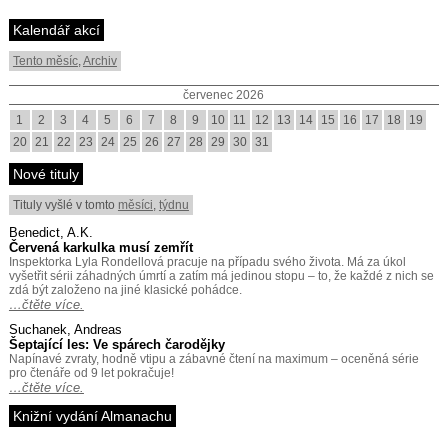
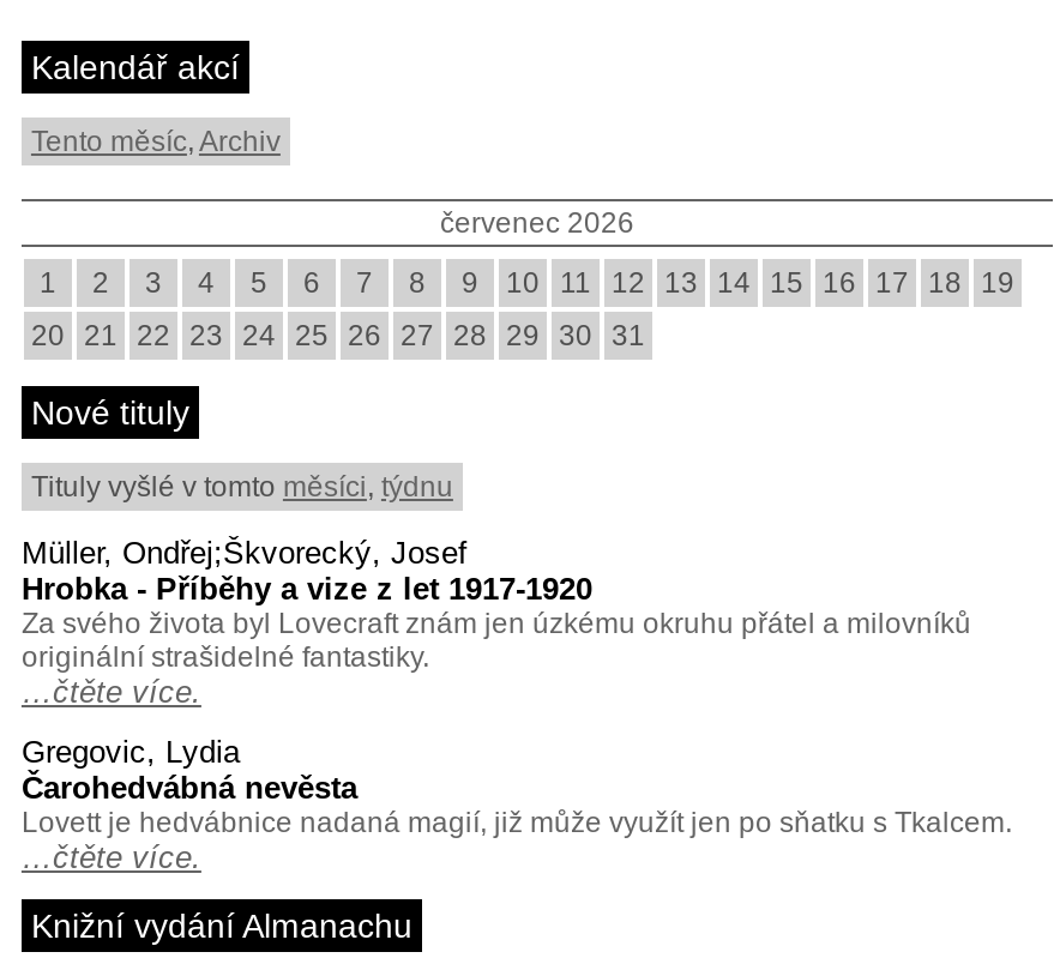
- Benedict, A.K.
- Červená karkulka musí zemřít
- Inspektorka Lyla Rondellová pracuje na případu svého života. Má za úkol
- vyšetřit sérii záhadných úmrtí a zatím má jedinou stopu – to, že každé z nich se
- zdá být založeno na jiné klasické pohádce.
+ Müller, Ondřej;Škvorecký, Josef
+ Hrobka - Příběhy a vize z let 1917-1920
+ Za svého života byl Lovecraft znám jen úzkému okruhu přátel a milovníků
+ originální strašidelné fantastiky.

- Suchanek, Andreas
- Šeptající les: Ve spárech čarodějky
- Napínavé zvraty, hodně vtipu a zábavné čtení na maximum – oceněná série
- pro čtenáře od 9 let pokračuje!
+ Gregovic, Lydia
+ Čarohedvábná nevěsta
+ Lovett je hedvábnice nadaná magií, již může využít jen po sňatku s Tkalcem.
